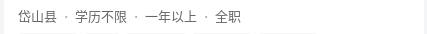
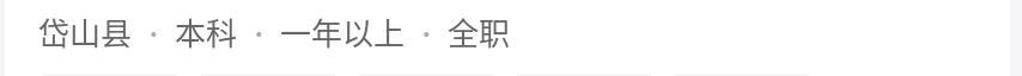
- 学历不限
+ 本科
